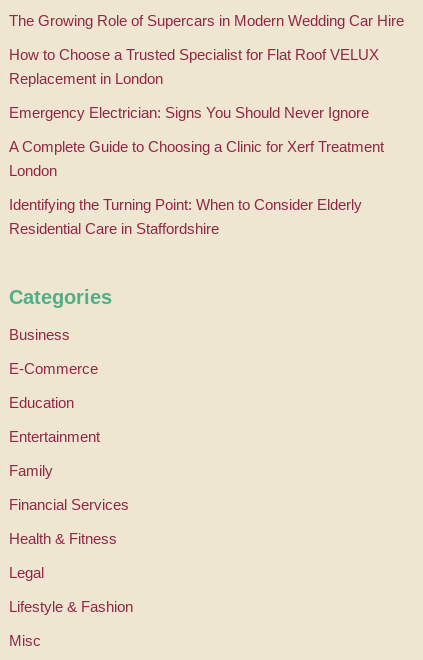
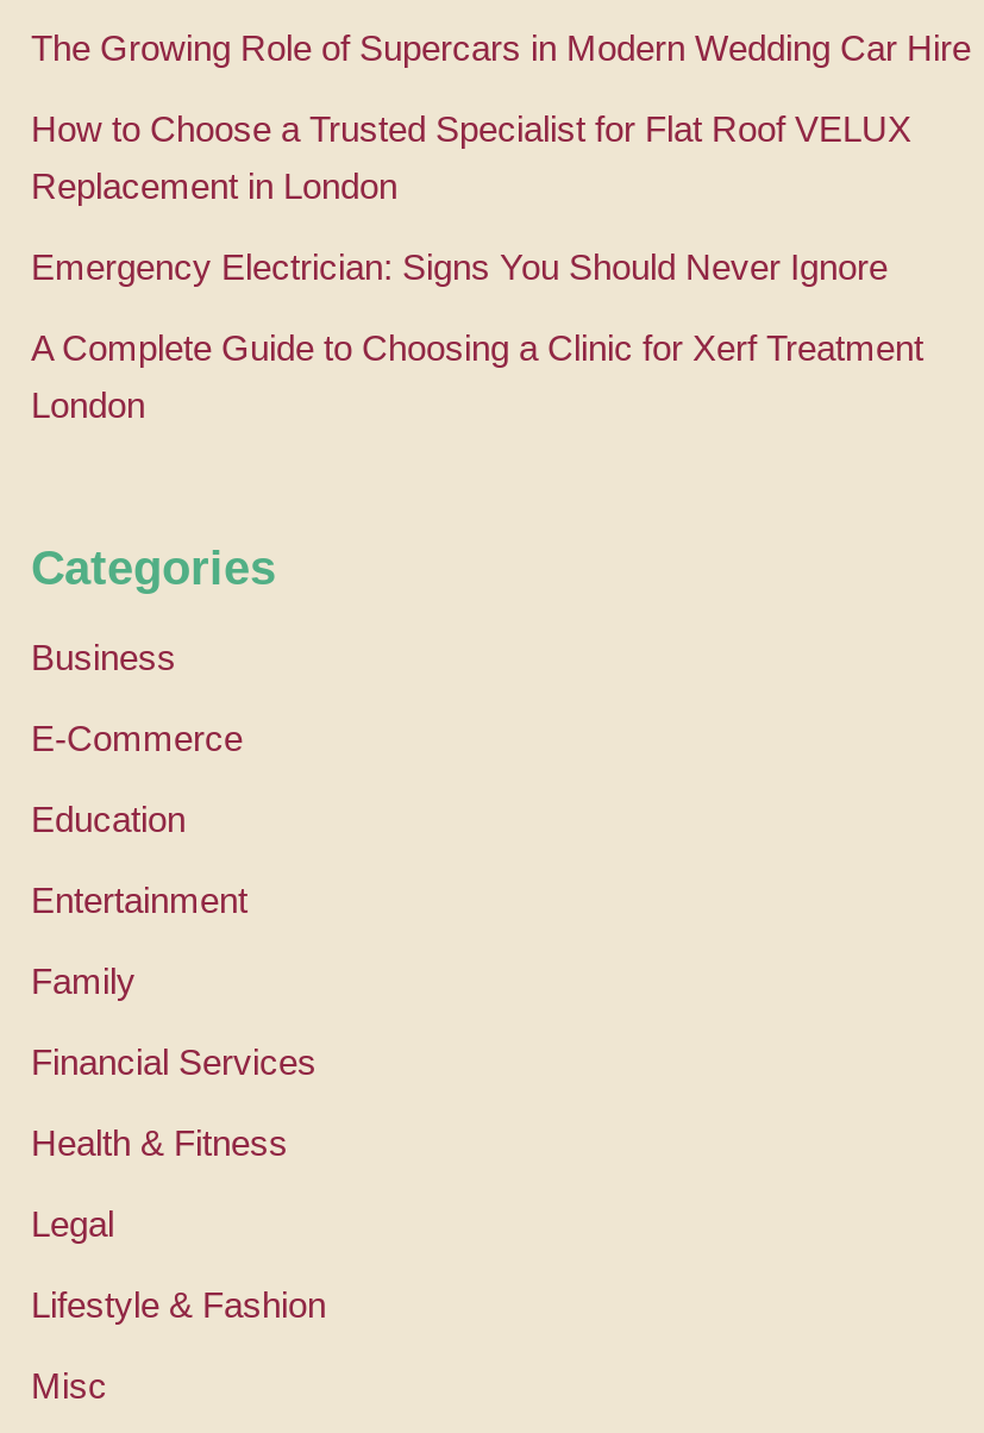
- Identifying the Turning Point: When to Consider Elderly
- Residential Care in Staffordshire
